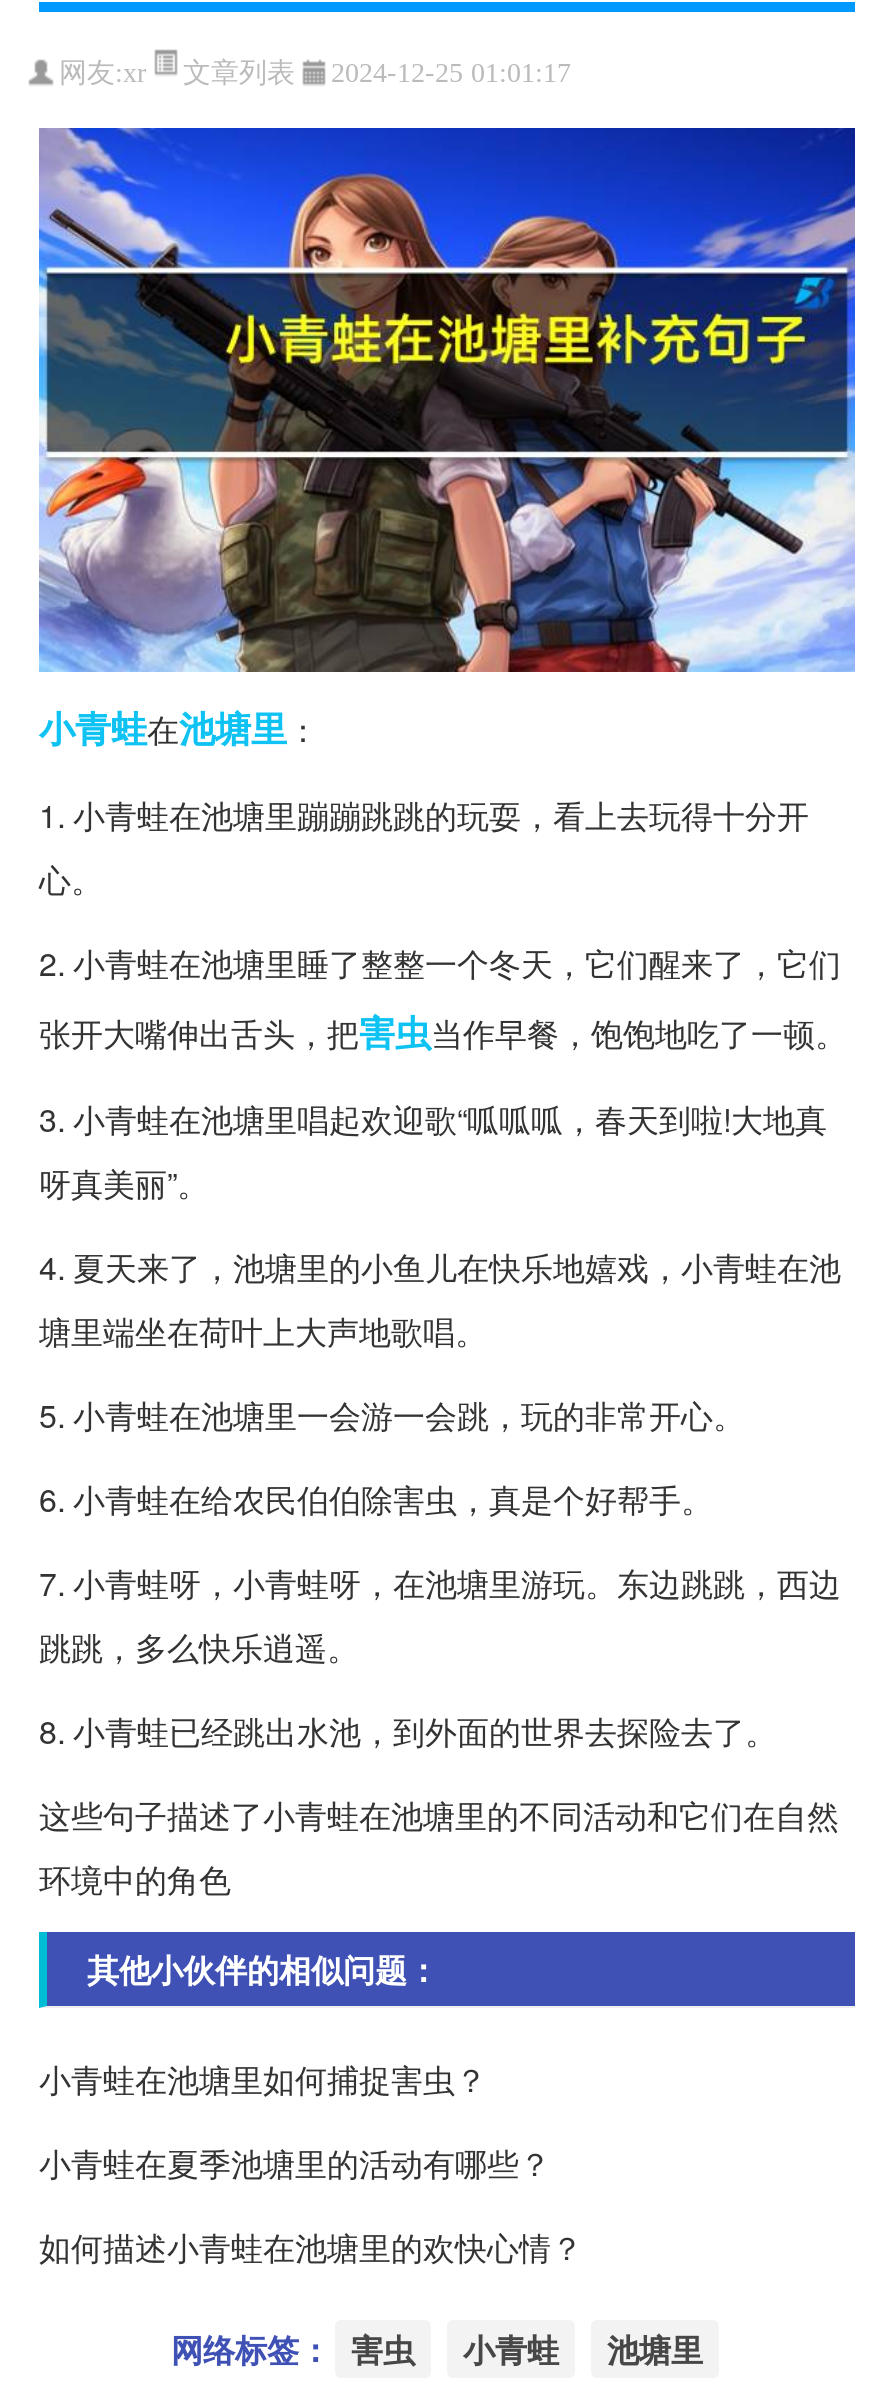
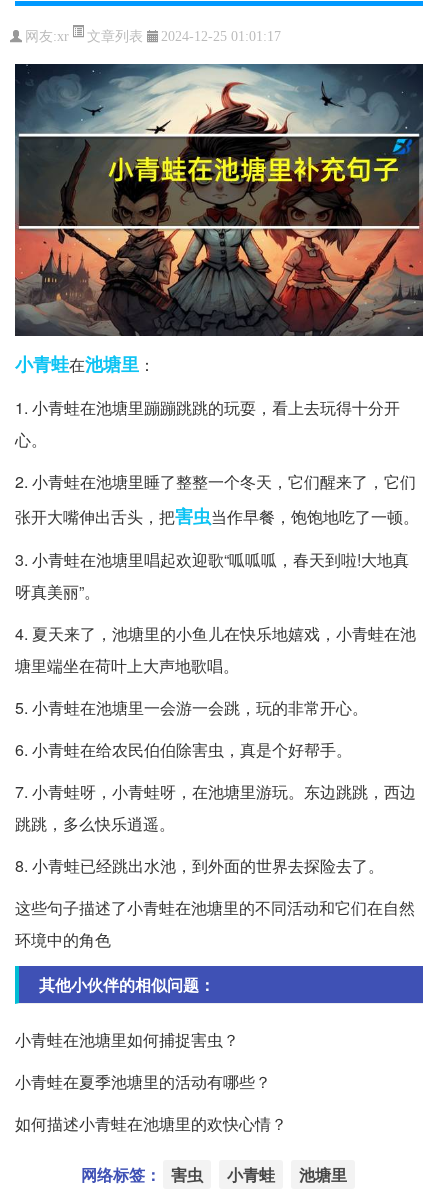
- [image]
+ [image]
